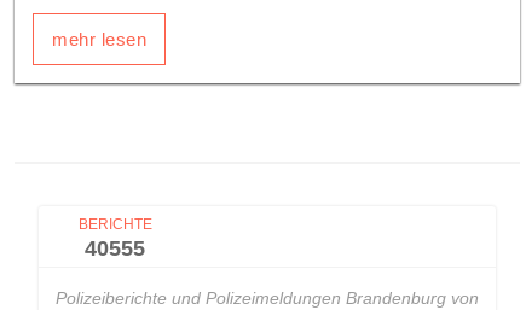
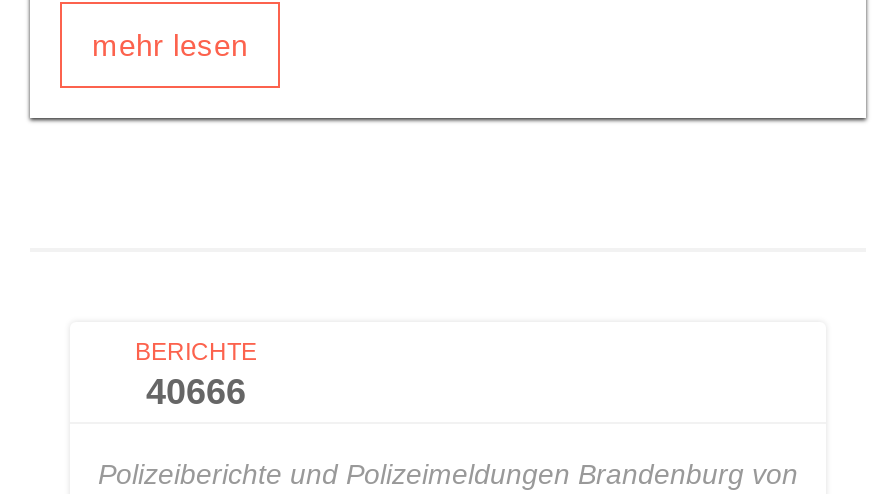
- 40555
+ 40666
